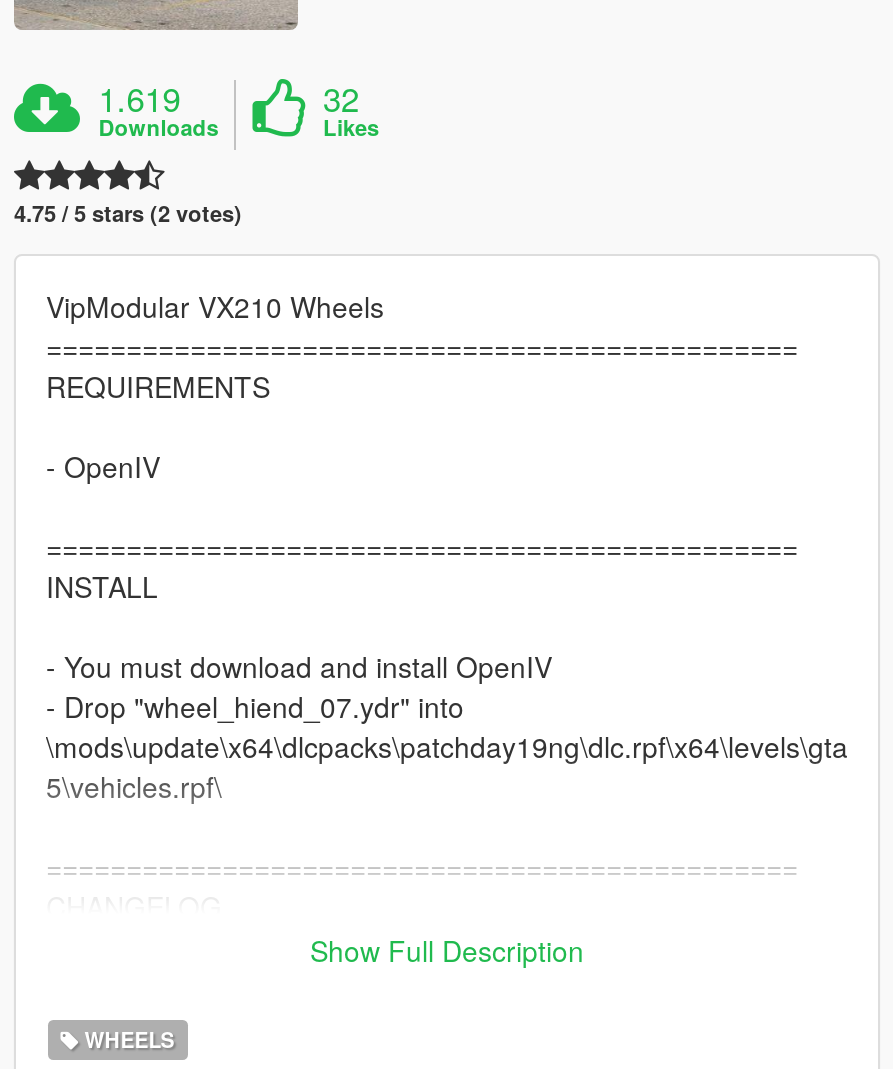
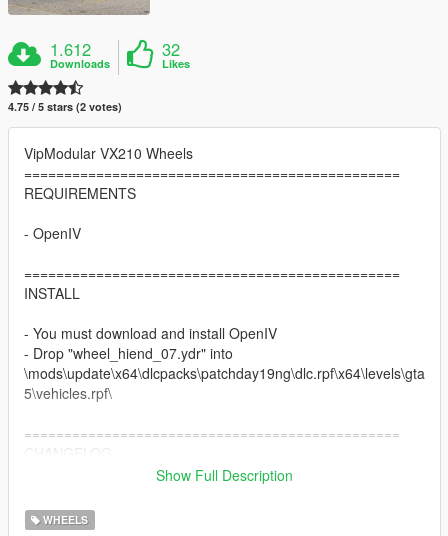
- 1.619
+ 1.612
